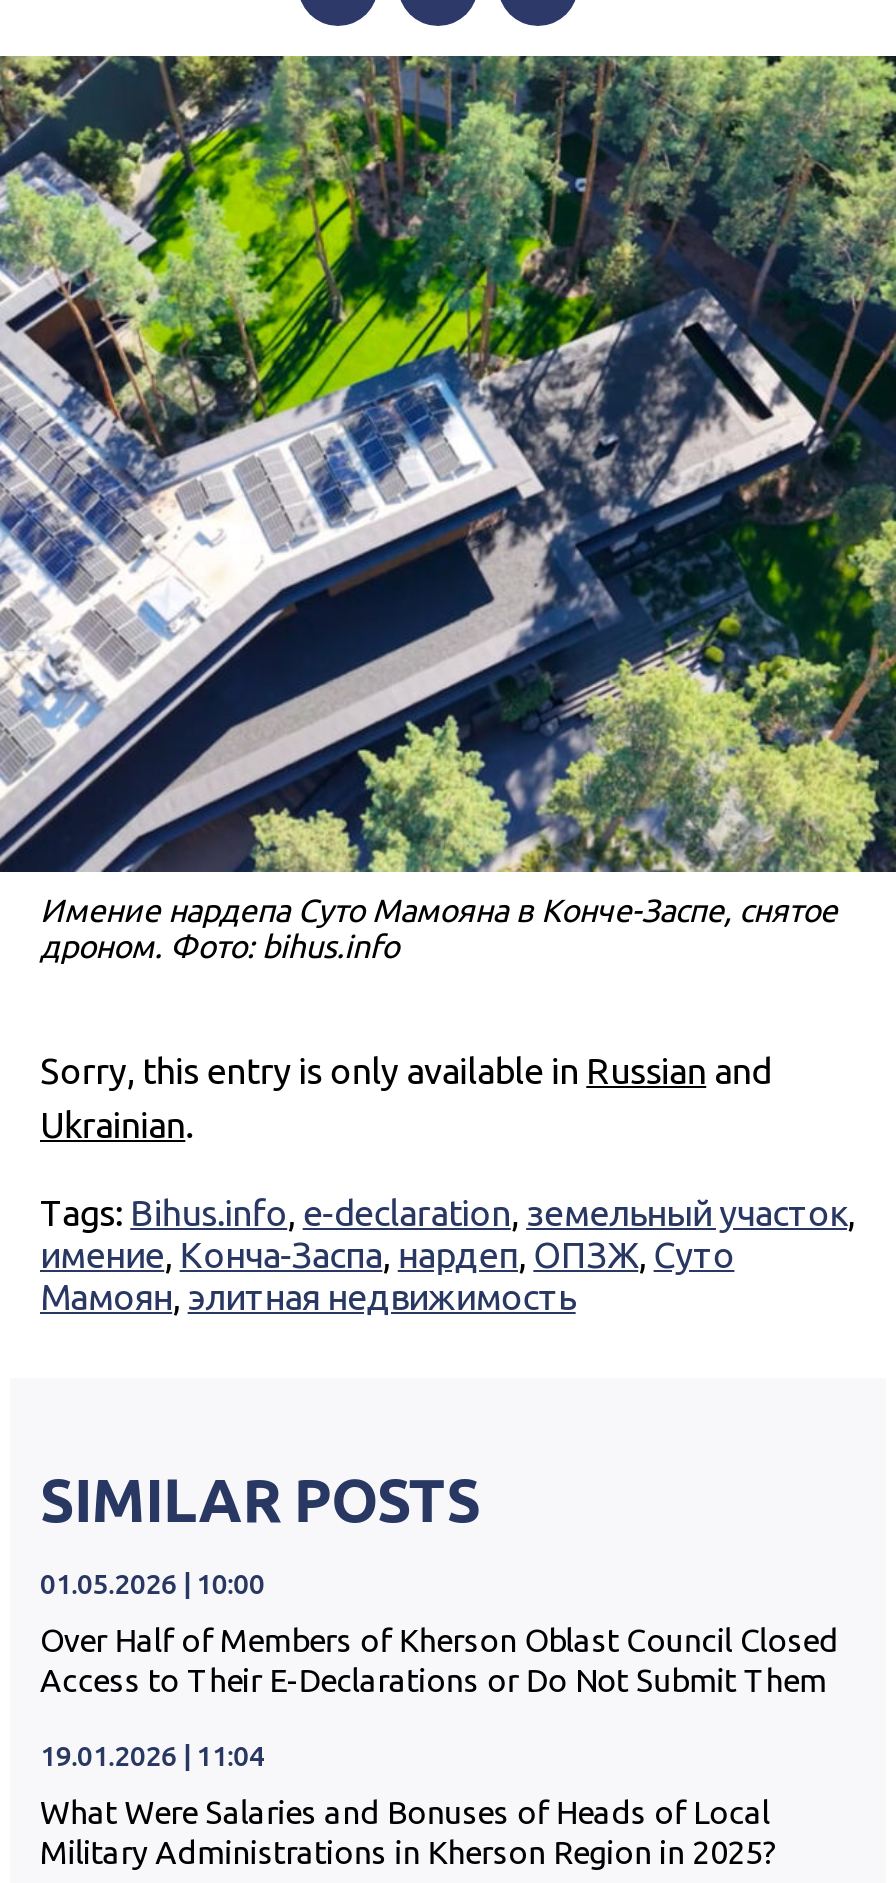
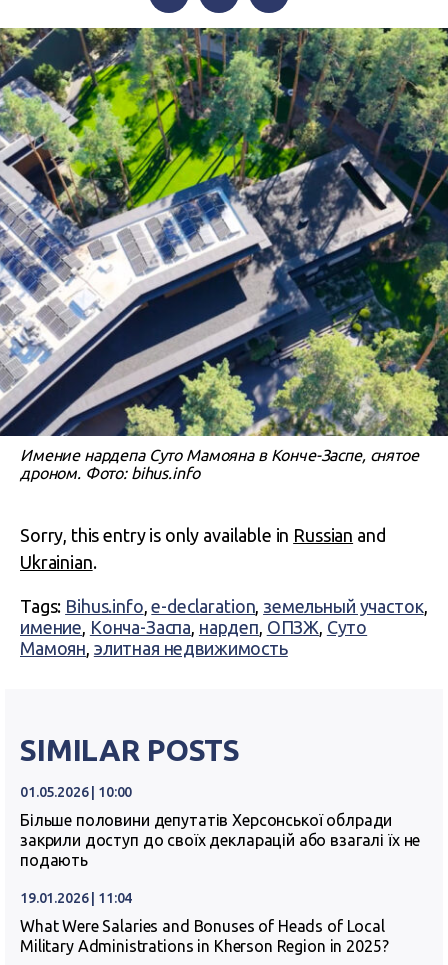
- Over Half of Members of Kherson Oblast Council Closed
- Access to Their E-Declarations or Do Not Submit Them
+ Більше половини депутатів Херсонської облради
+ закрили доступ до своїх декларацій або взагалі їх не
+ подають
